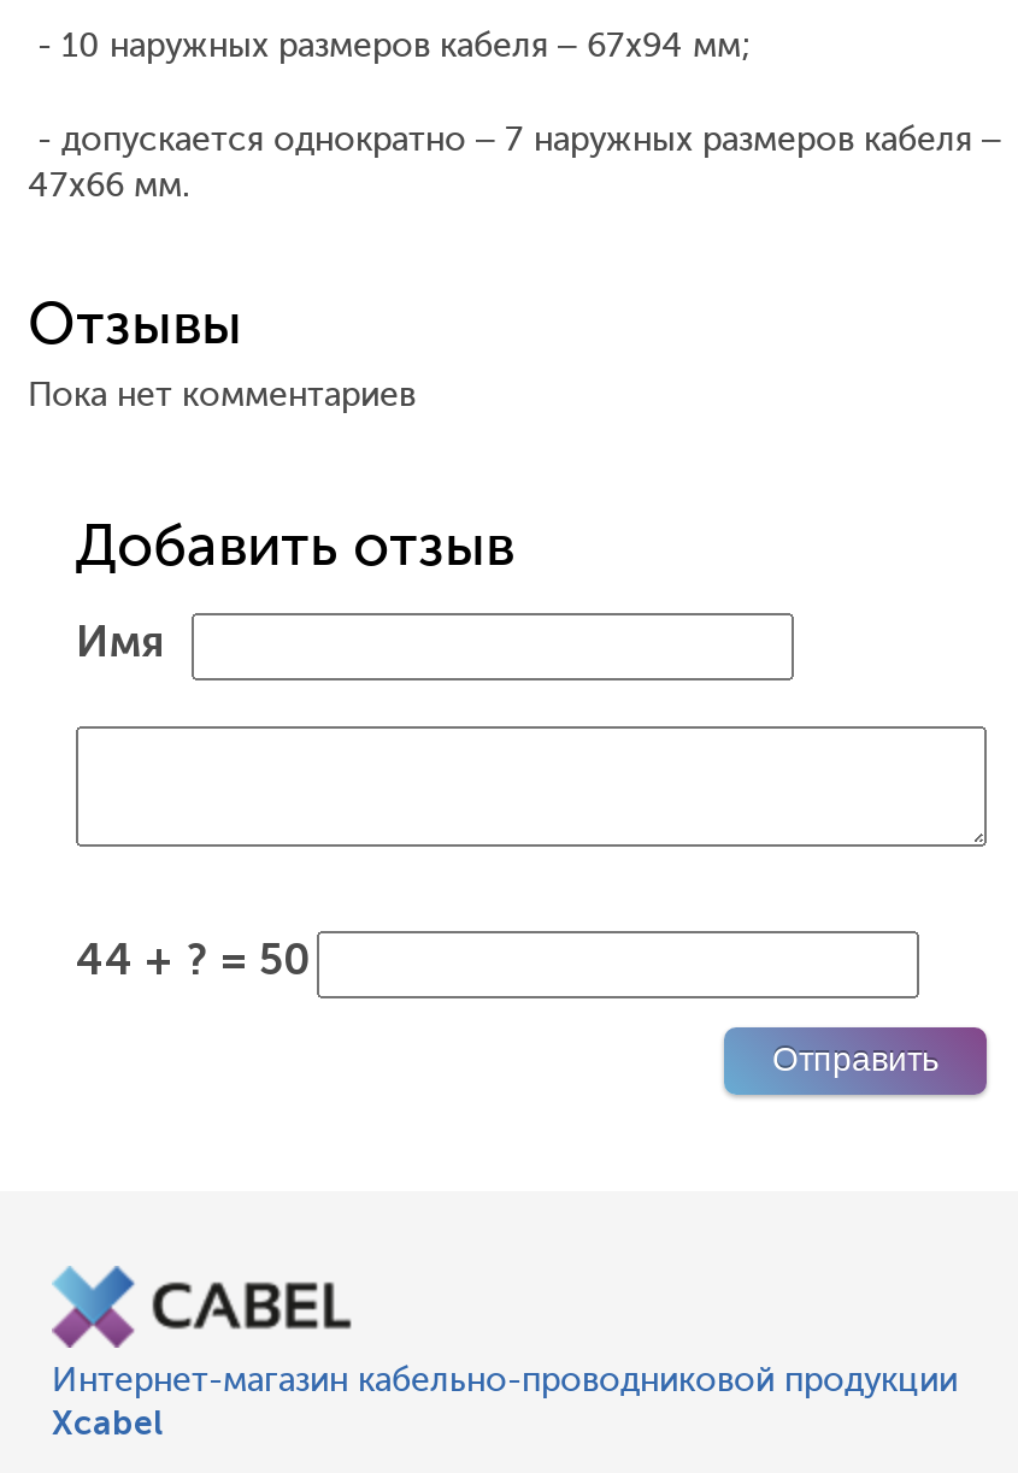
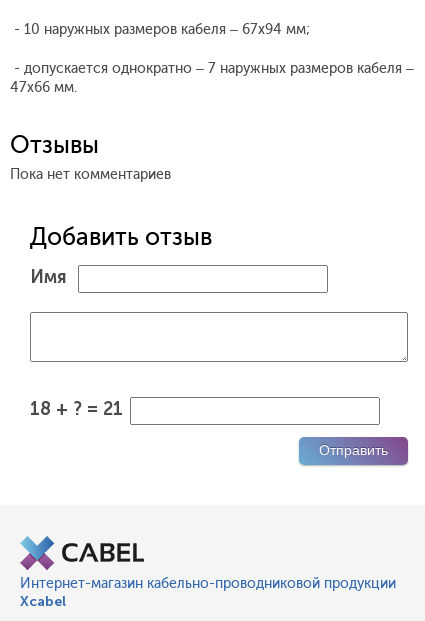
- 44 + ? = 50
+ 18 + ? = 21
